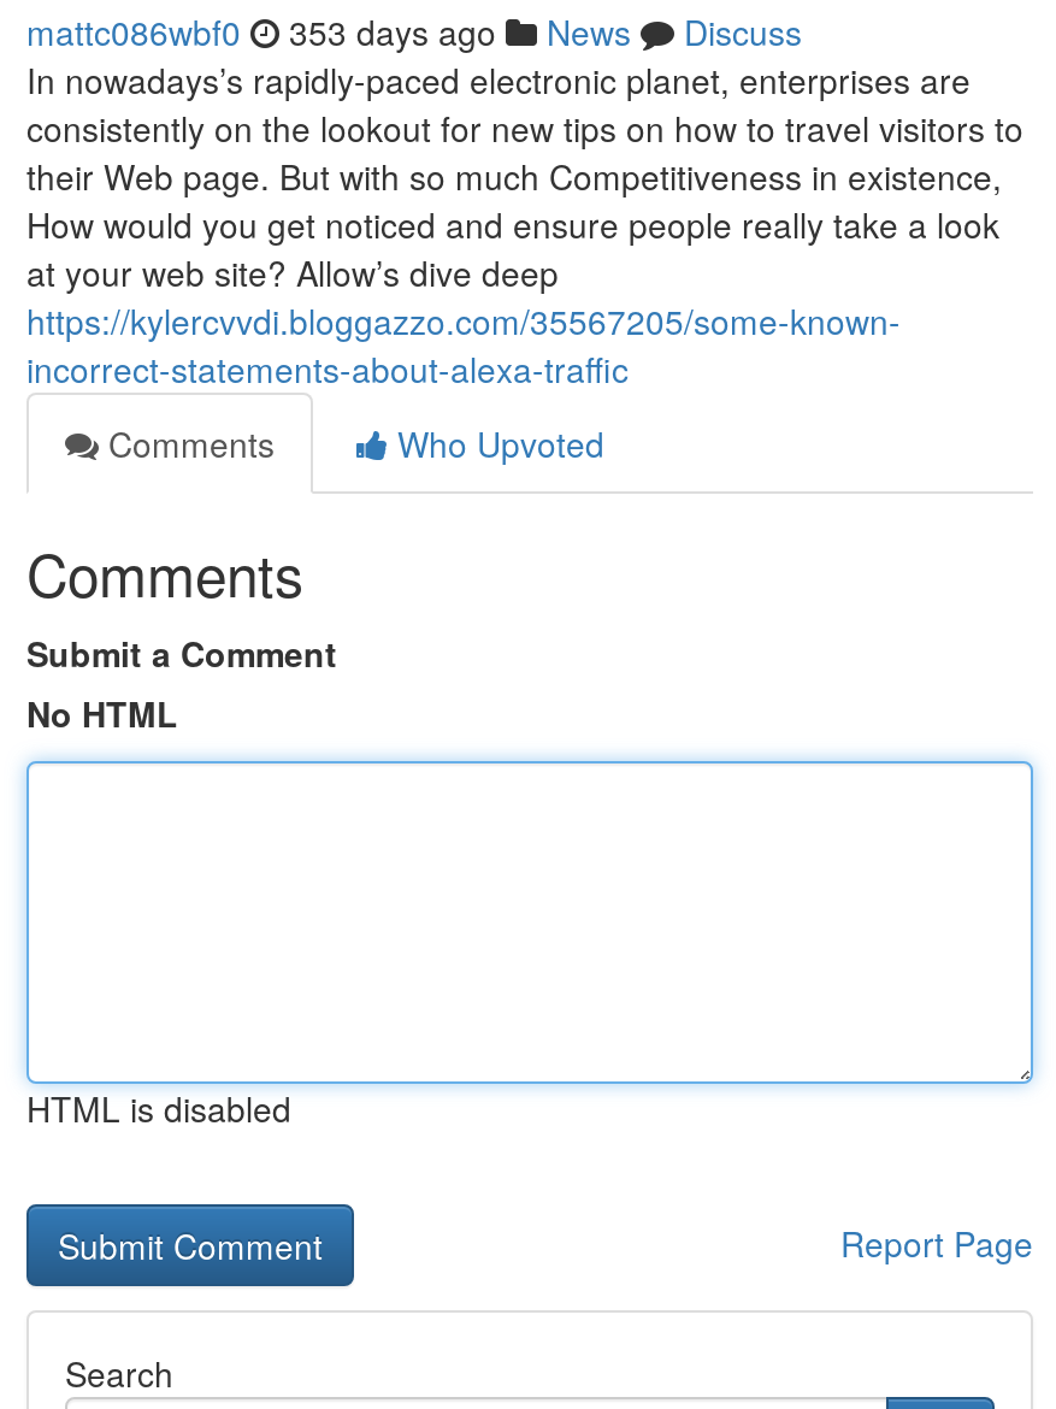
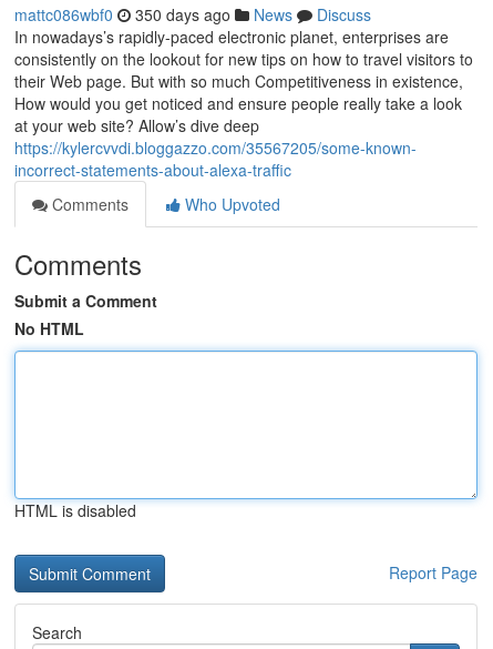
- mattc086wbf0 353 days ago News Discuss
+ mattc086wbf0 350 days ago News Discuss
